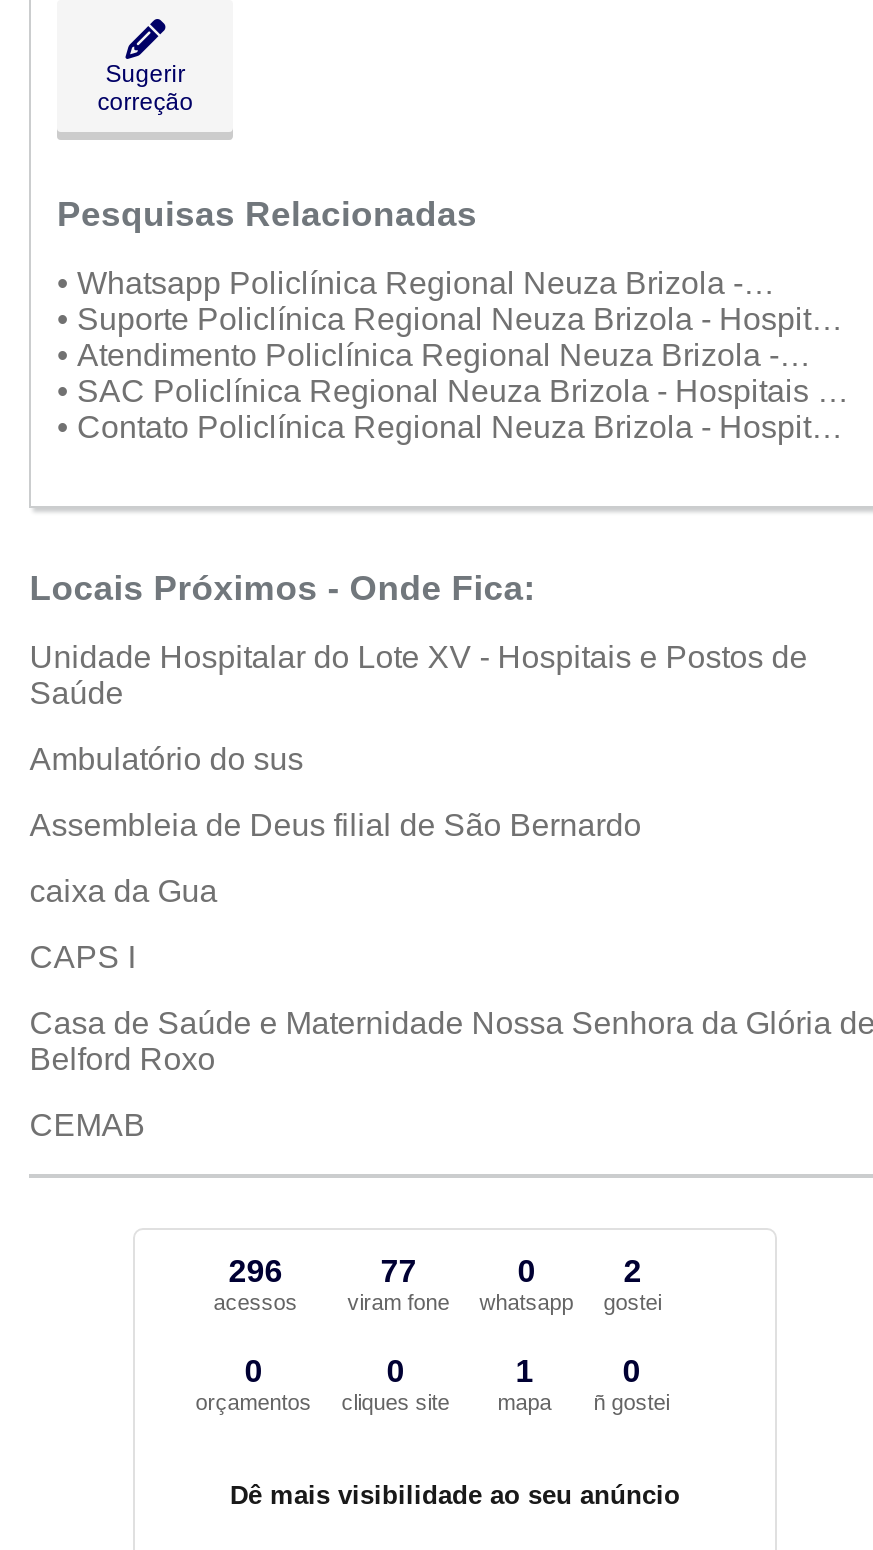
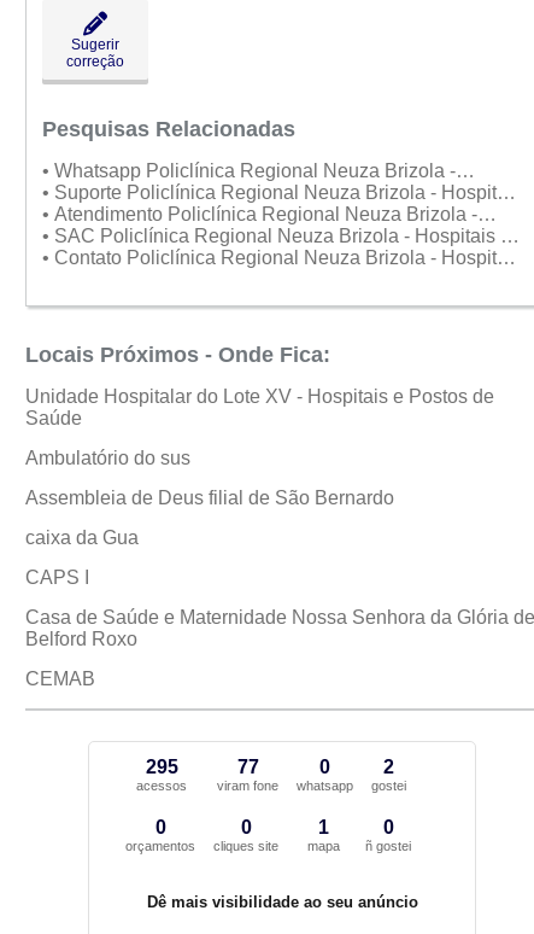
- 296
+ 295
